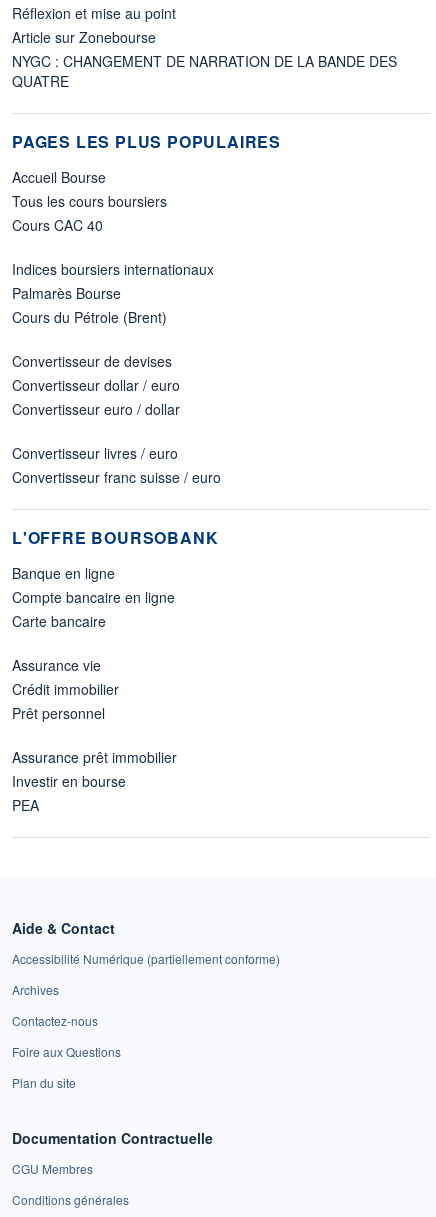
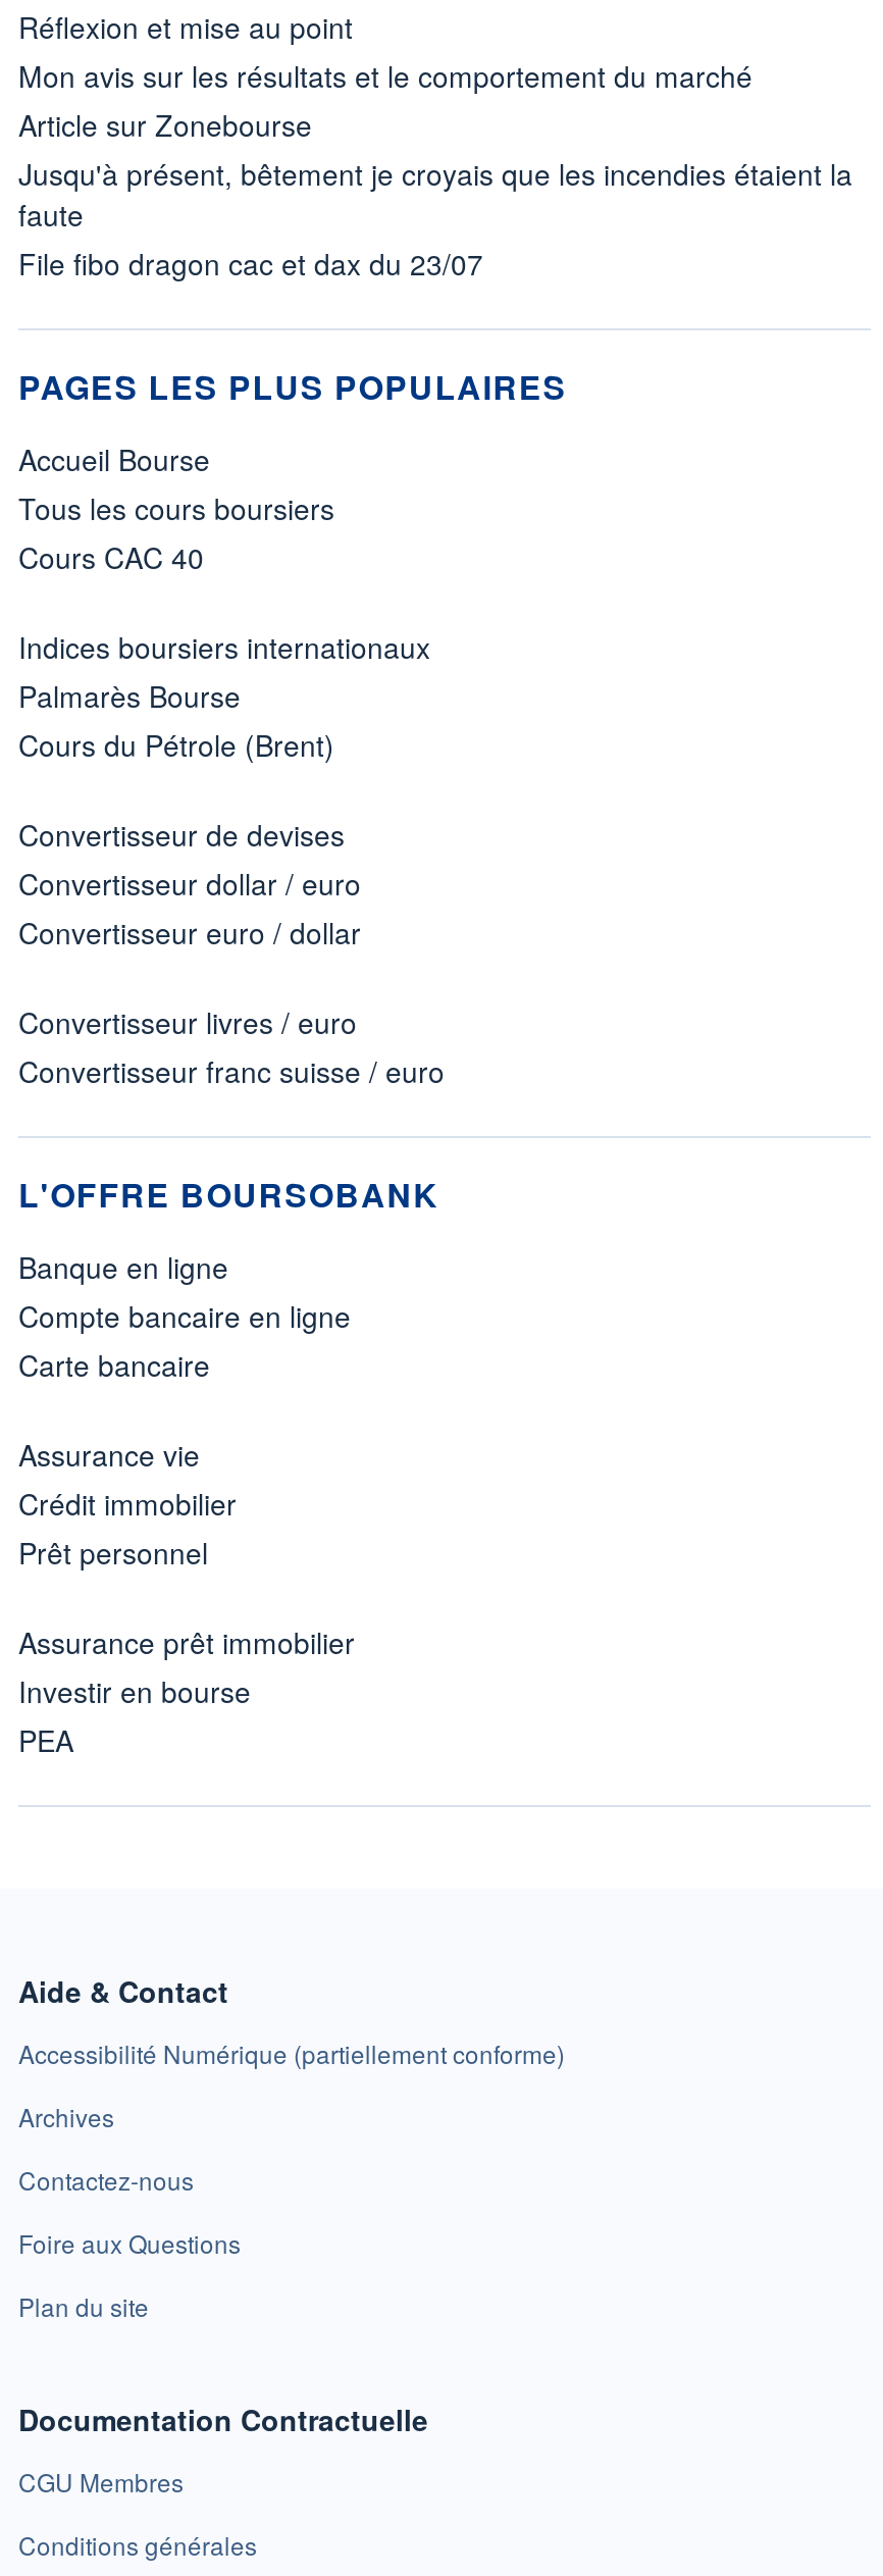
+ Mon avis sur les résultats et le comportement du marché

- NYGC : CHANGEMENT DE NARRATION DE LA BANDE DES
- QUATRE
+ Jusqu'à présent, bêtement je croyais que les incendies étaient la
+ faute
+ File fibo dragon cac et dax du 23/07
